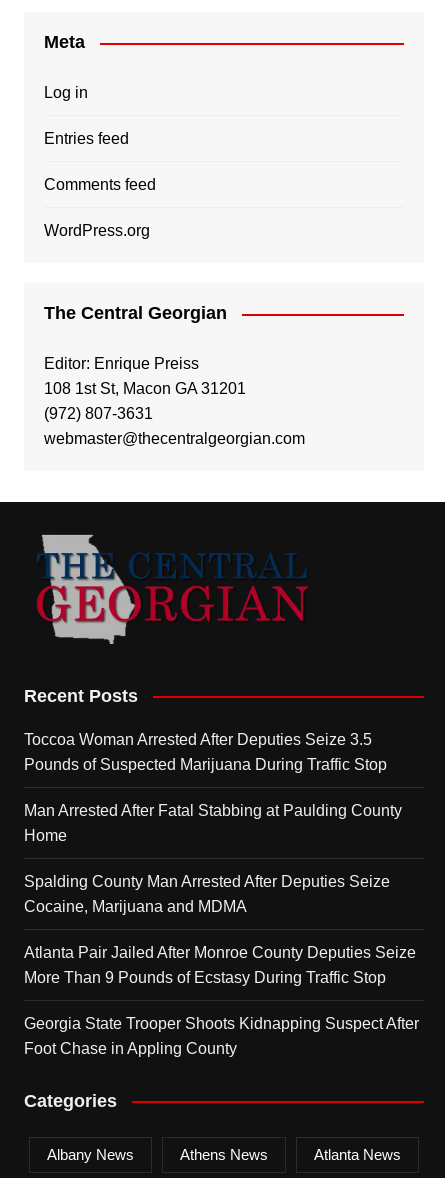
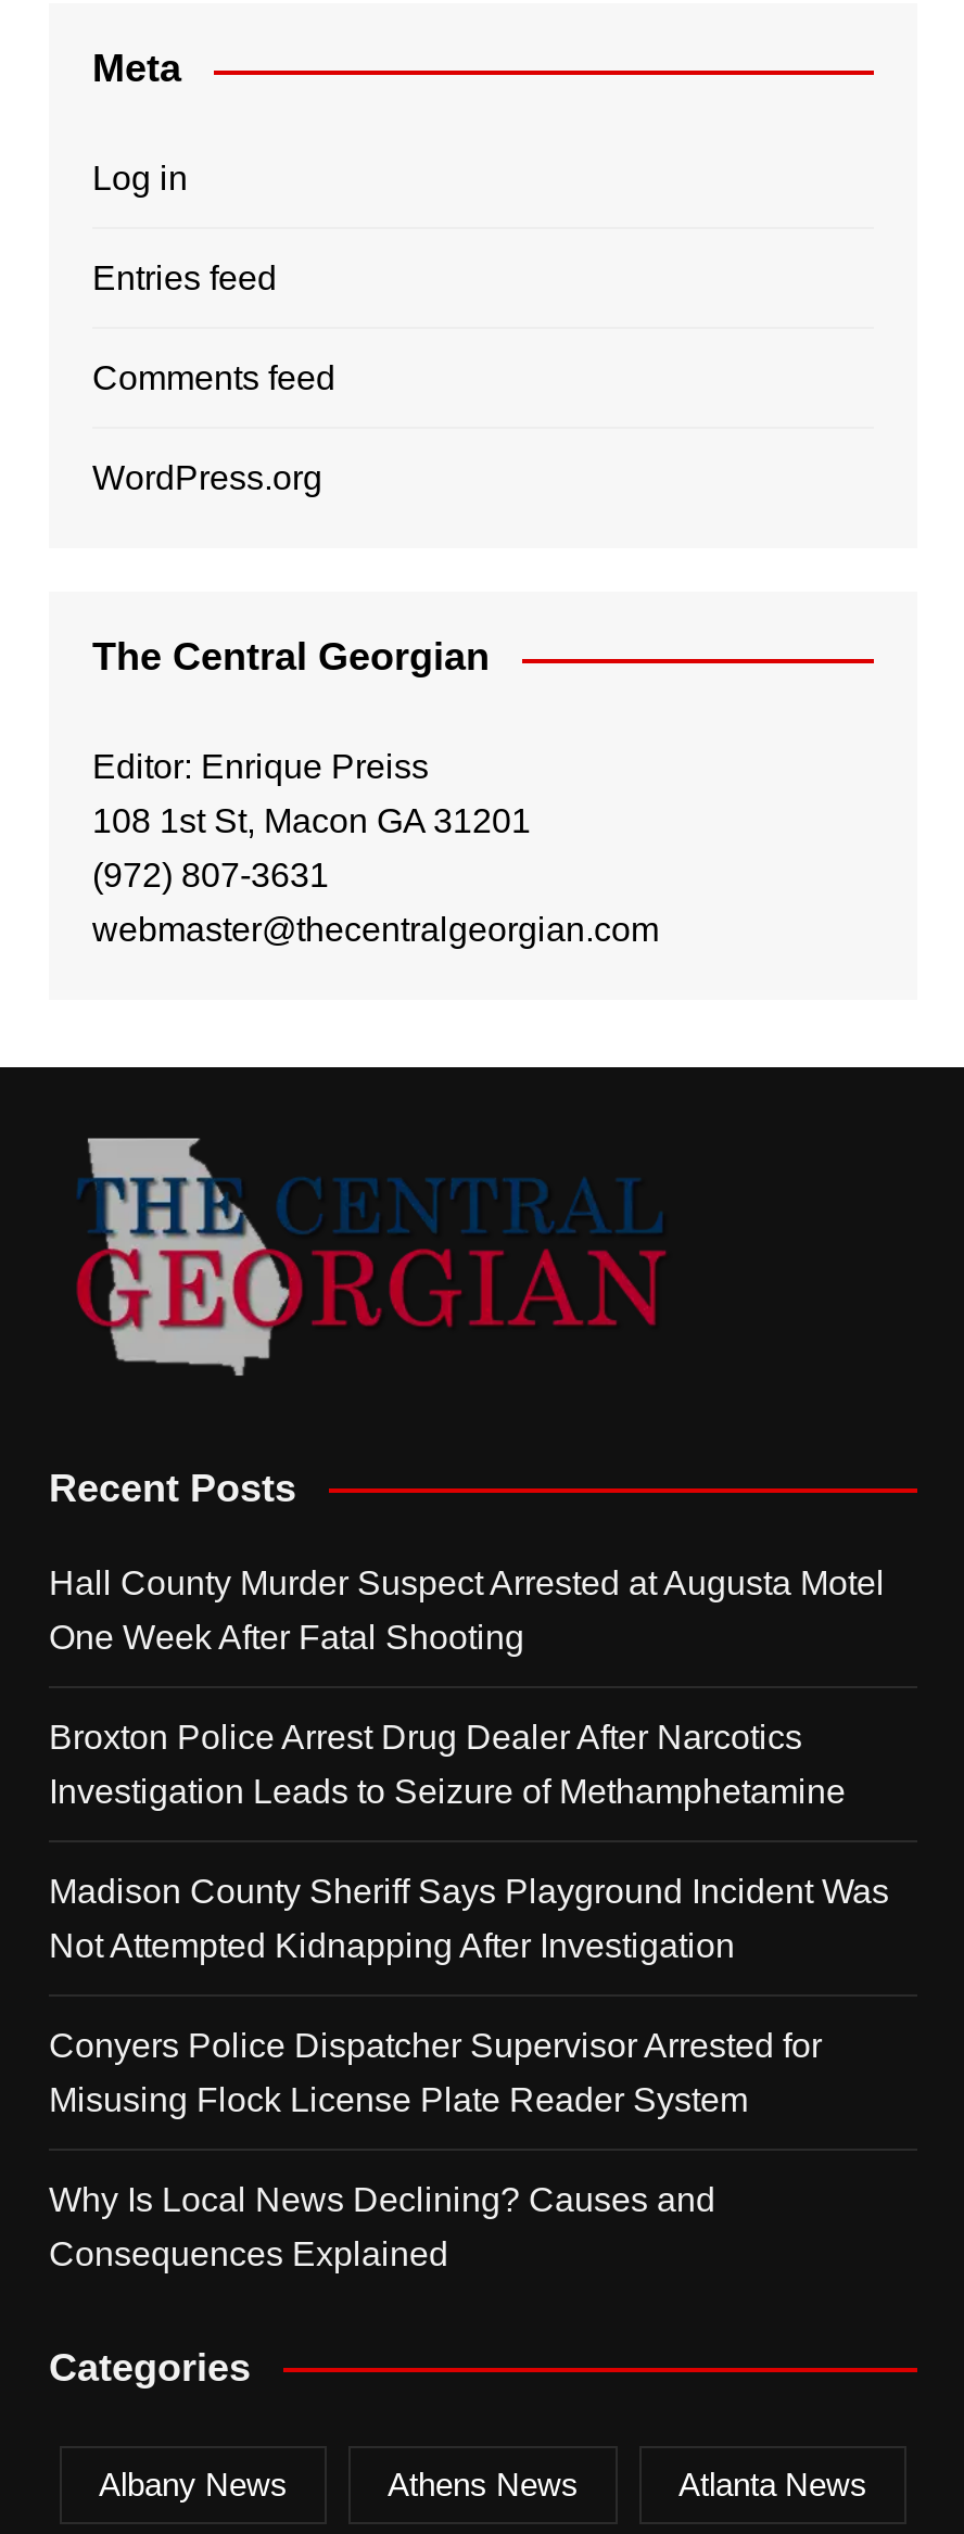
- Toccoa Woman Arrested After Deputies Seize 3.5
+ Hall County Murder Suspect Arrested at Augusta Motel

- Pounds of Suspected Marijuana During Traffic Stop
+ One Week After Fatal Shooting

- Man Arrested After Fatal Stabbing at Paulding County
+ Broxton Police Arrest Drug Dealer After Narcotics

- Home
+ Investigation Leads to Seizure of Methamphetamine

- Spalding County Man Arrested After Deputies Seize
+ Madison County Sheriff Says Playground Incident Was

- Cocaine, Marijuana and MDMA
+ Not Attempted Kidnapping After Investigation

- Atlanta Pair Jailed After Monroe County Deputies Seize
+ Conyers Police Dispatcher Supervisor Arrested for

- More Than 9 Pounds of Ecstasy During Traffic Stop
+ Misusing Flock License Plate Reader System

- Georgia State Trooper Shoots Kidnapping Suspect After
+ Why Is Local News Declining? Causes and

- Foot Chase in Appling County
+ Consequences Explained
